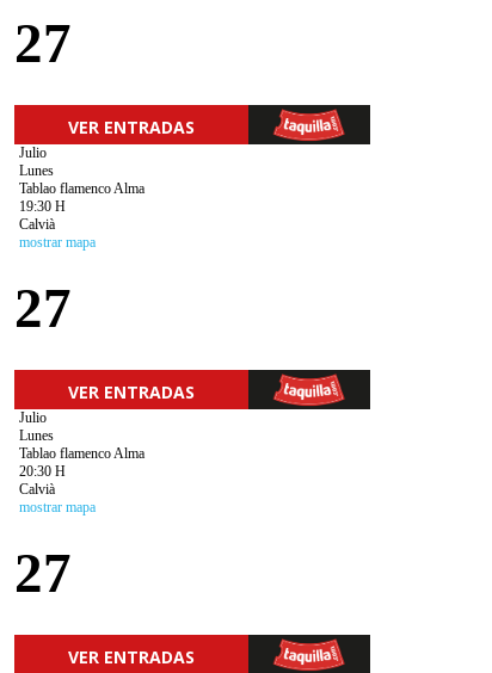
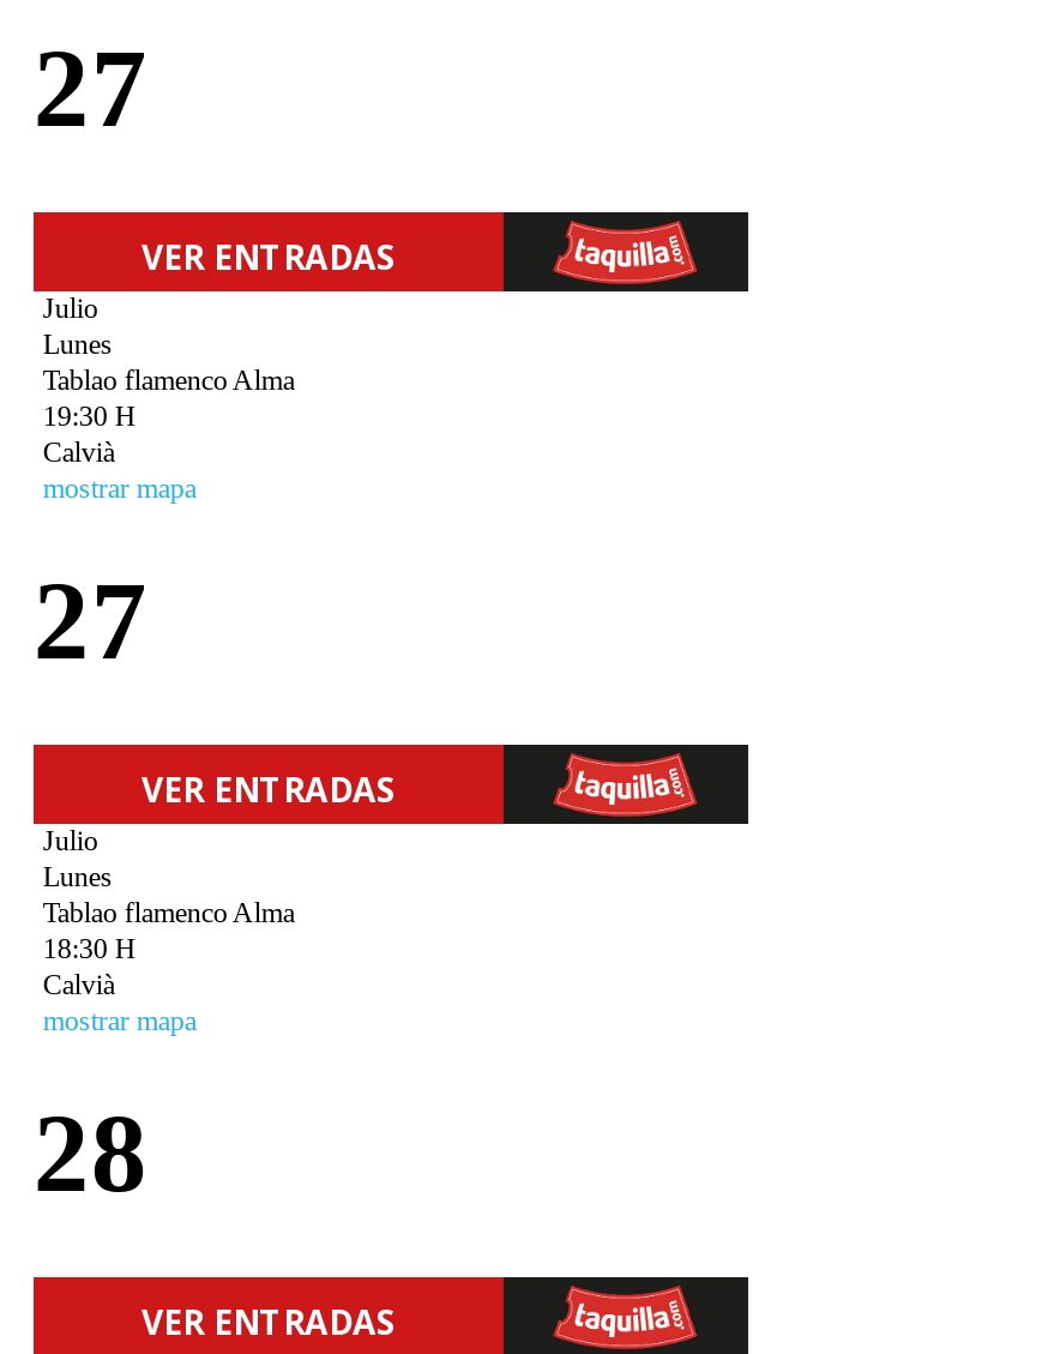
- 20:30 H
+ 18:30 H

- 27
+ 28
